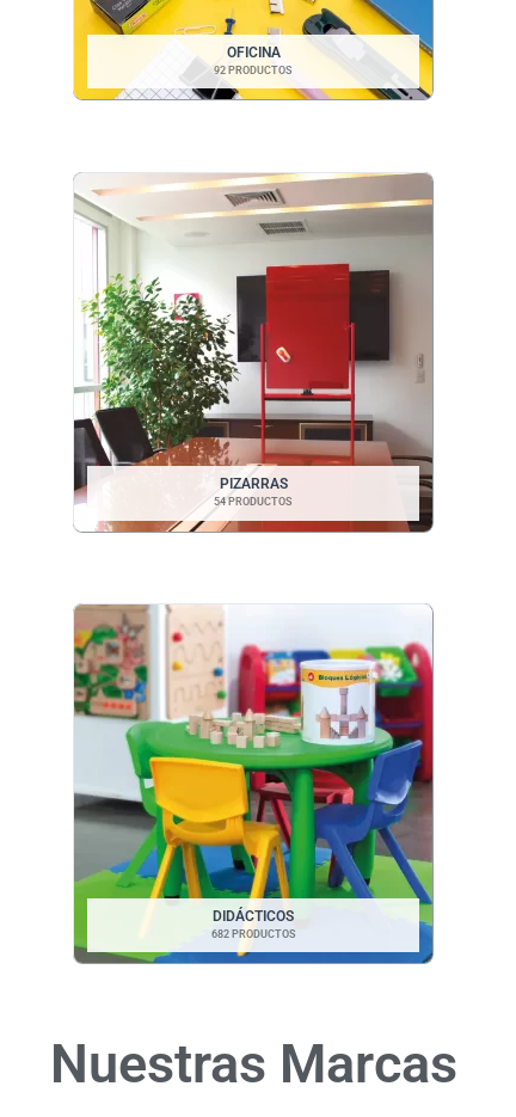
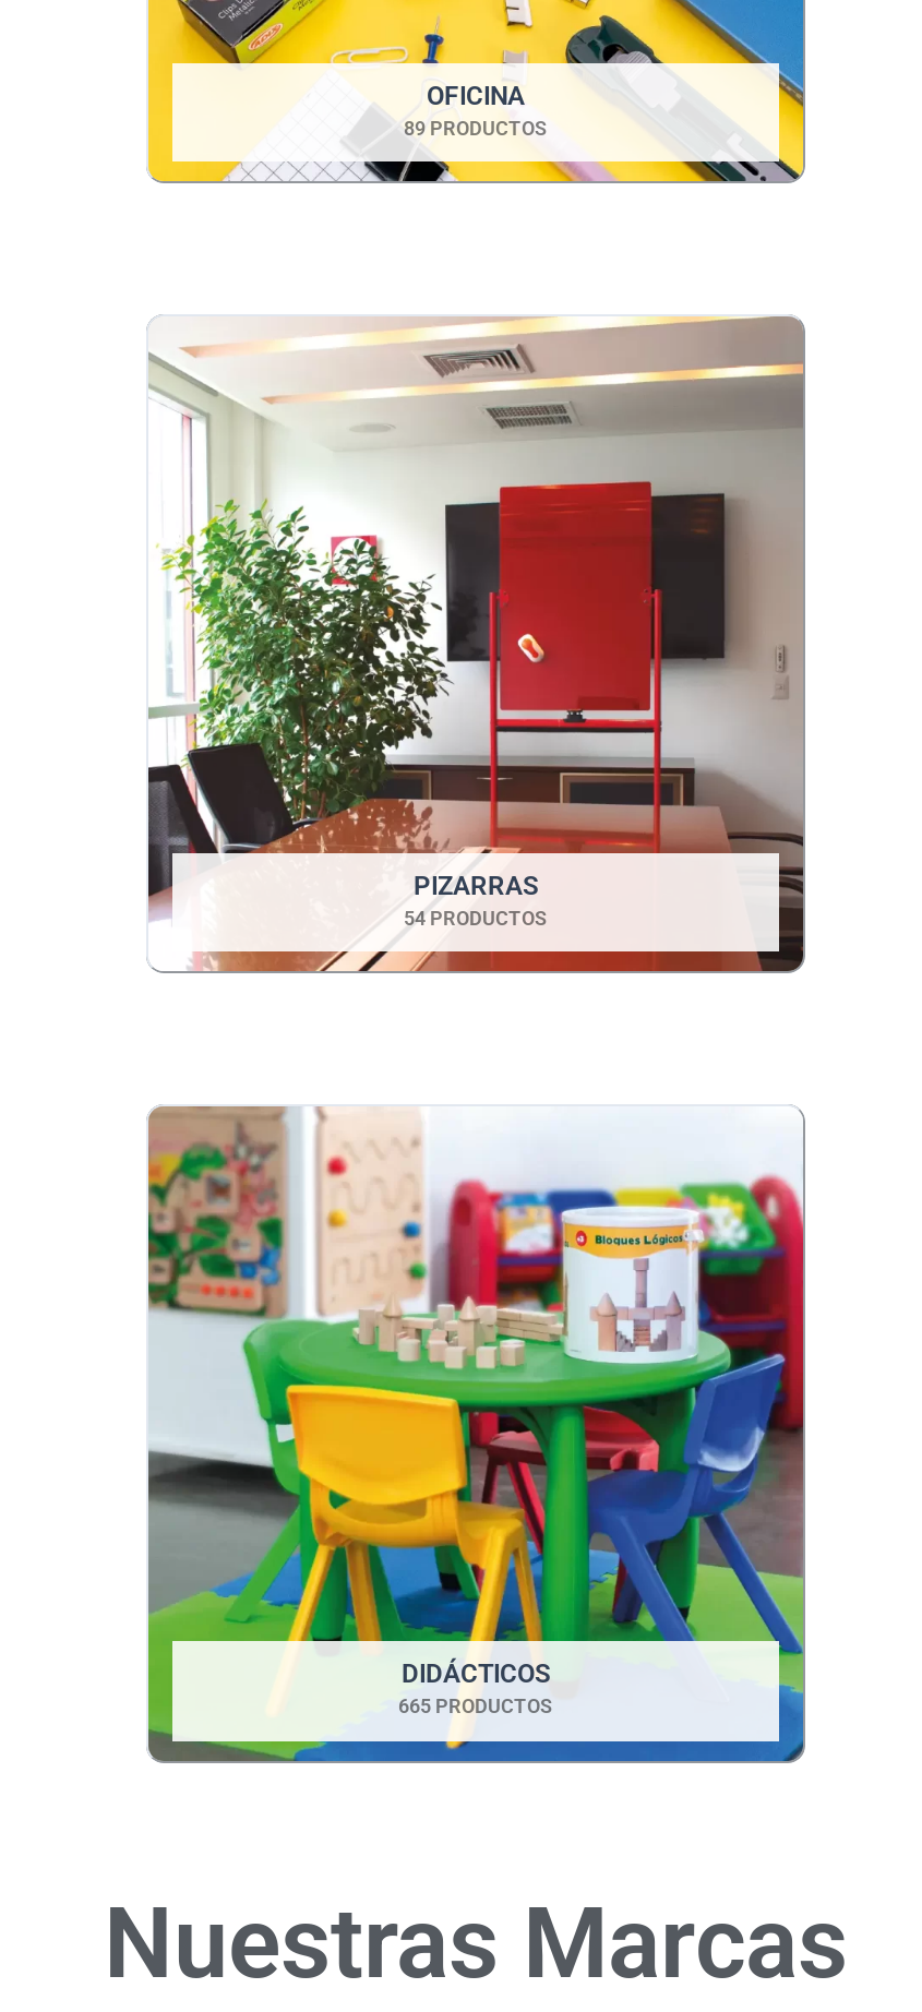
- 92 PRODUCTOS
+ 89 PRODUCTOS

- 682 PRODUCTOS
+ 665 PRODUCTOS
